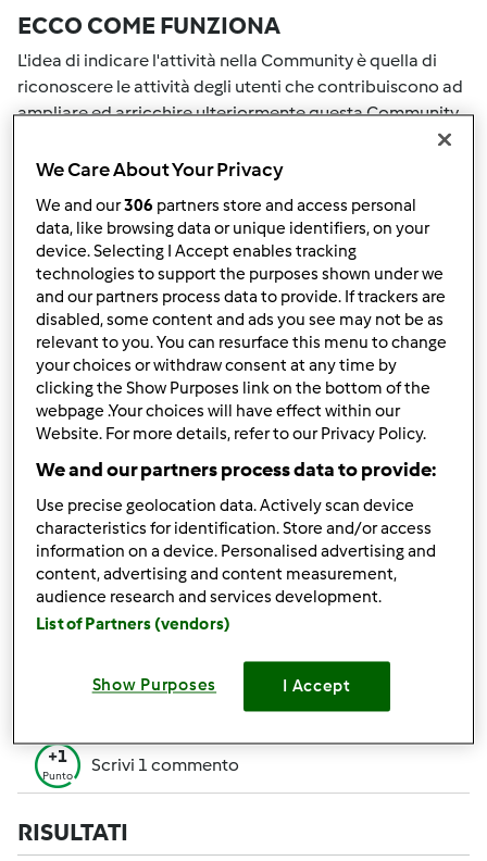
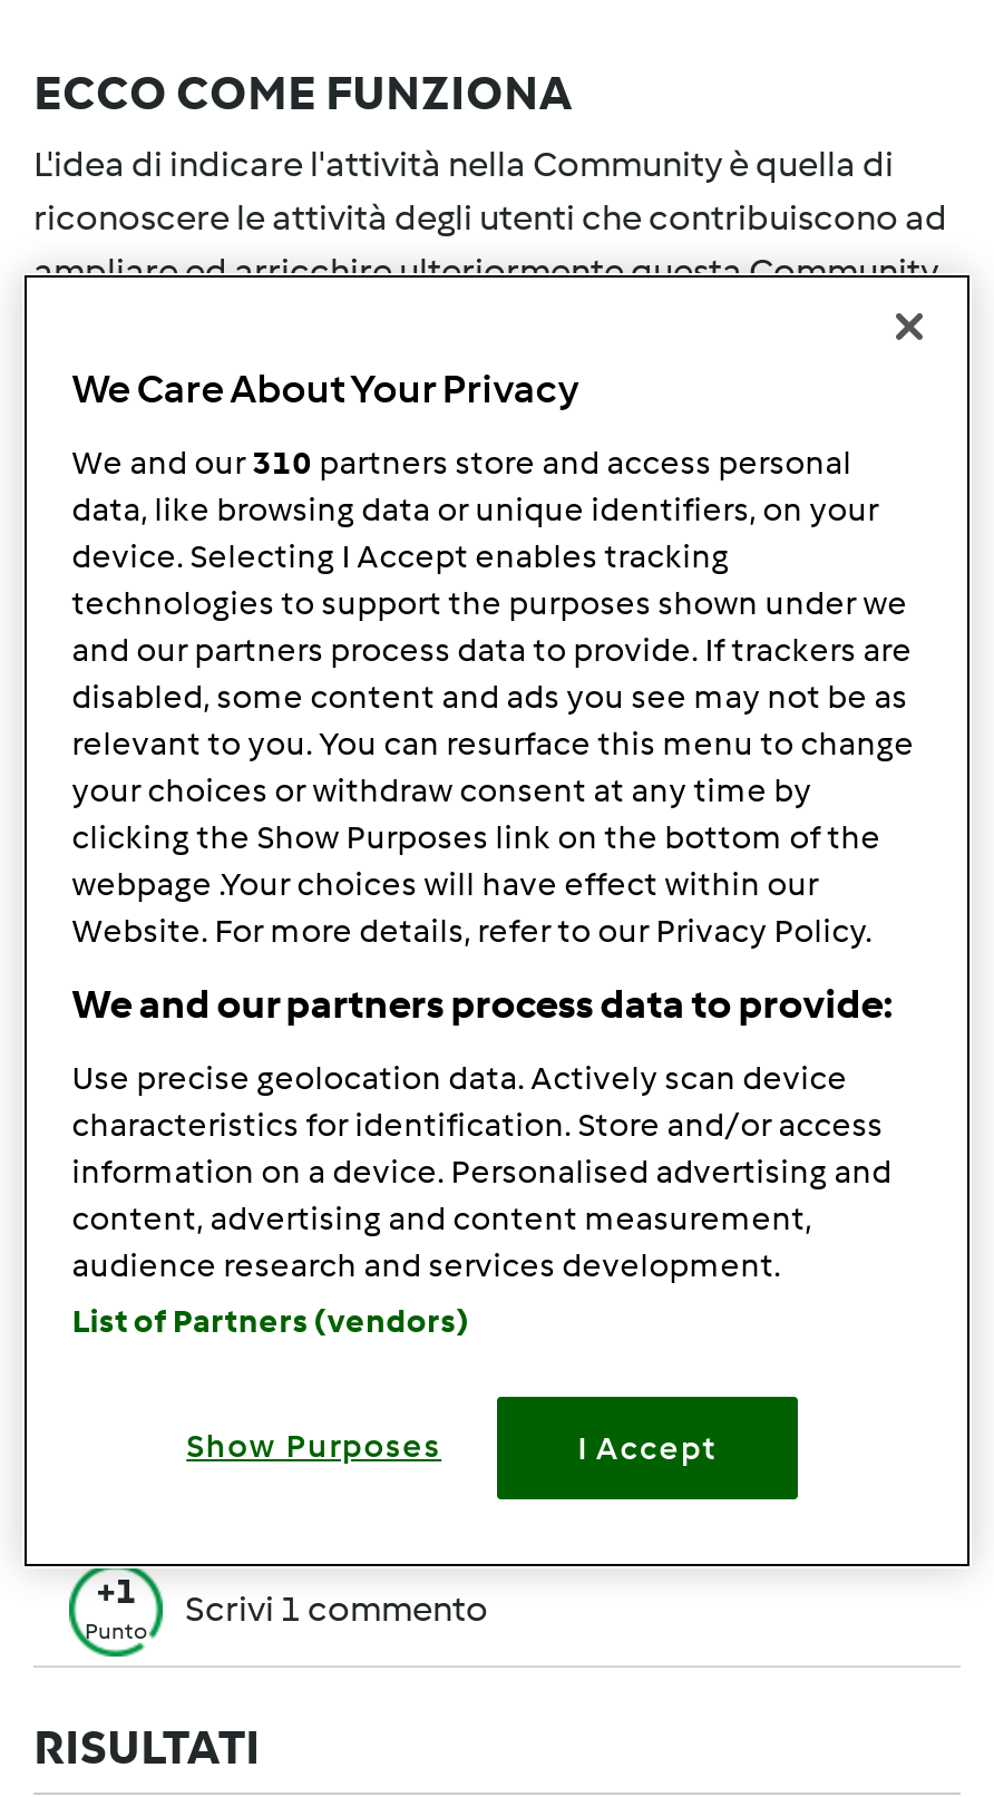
- We and our306 partners store and access personal
+ We and our310 partners store and access personal
